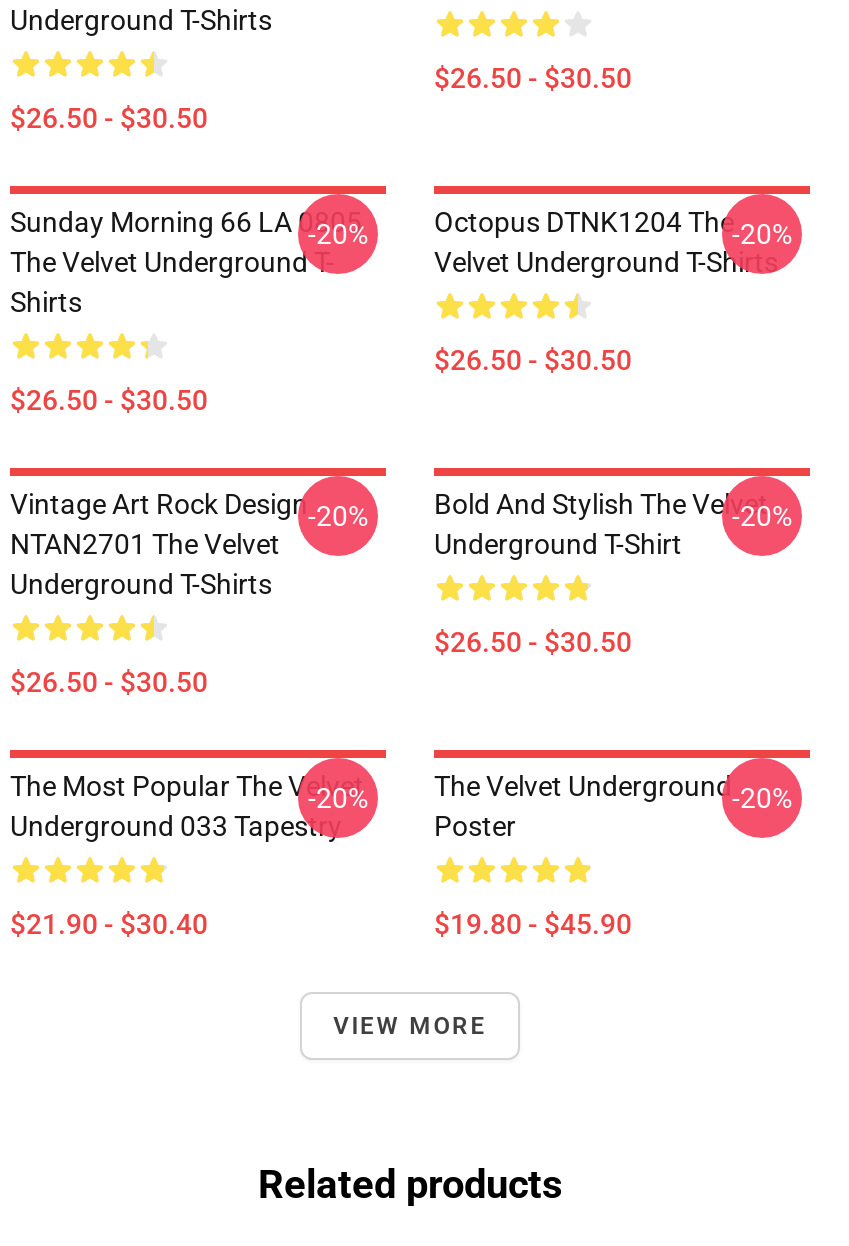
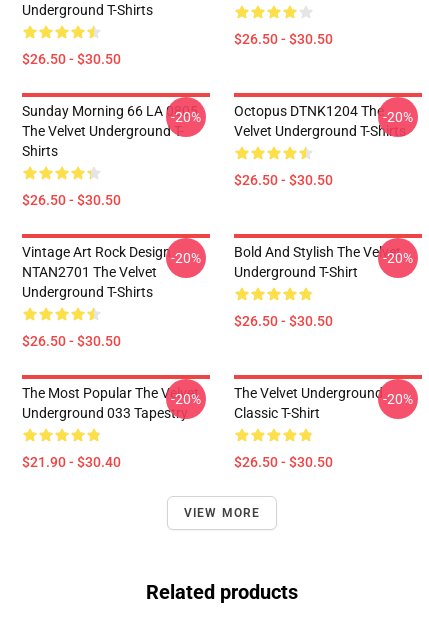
- Poster
+ Classic T-Shirt

- $19.80 - $45.90
+ $26.50 - $30.50
